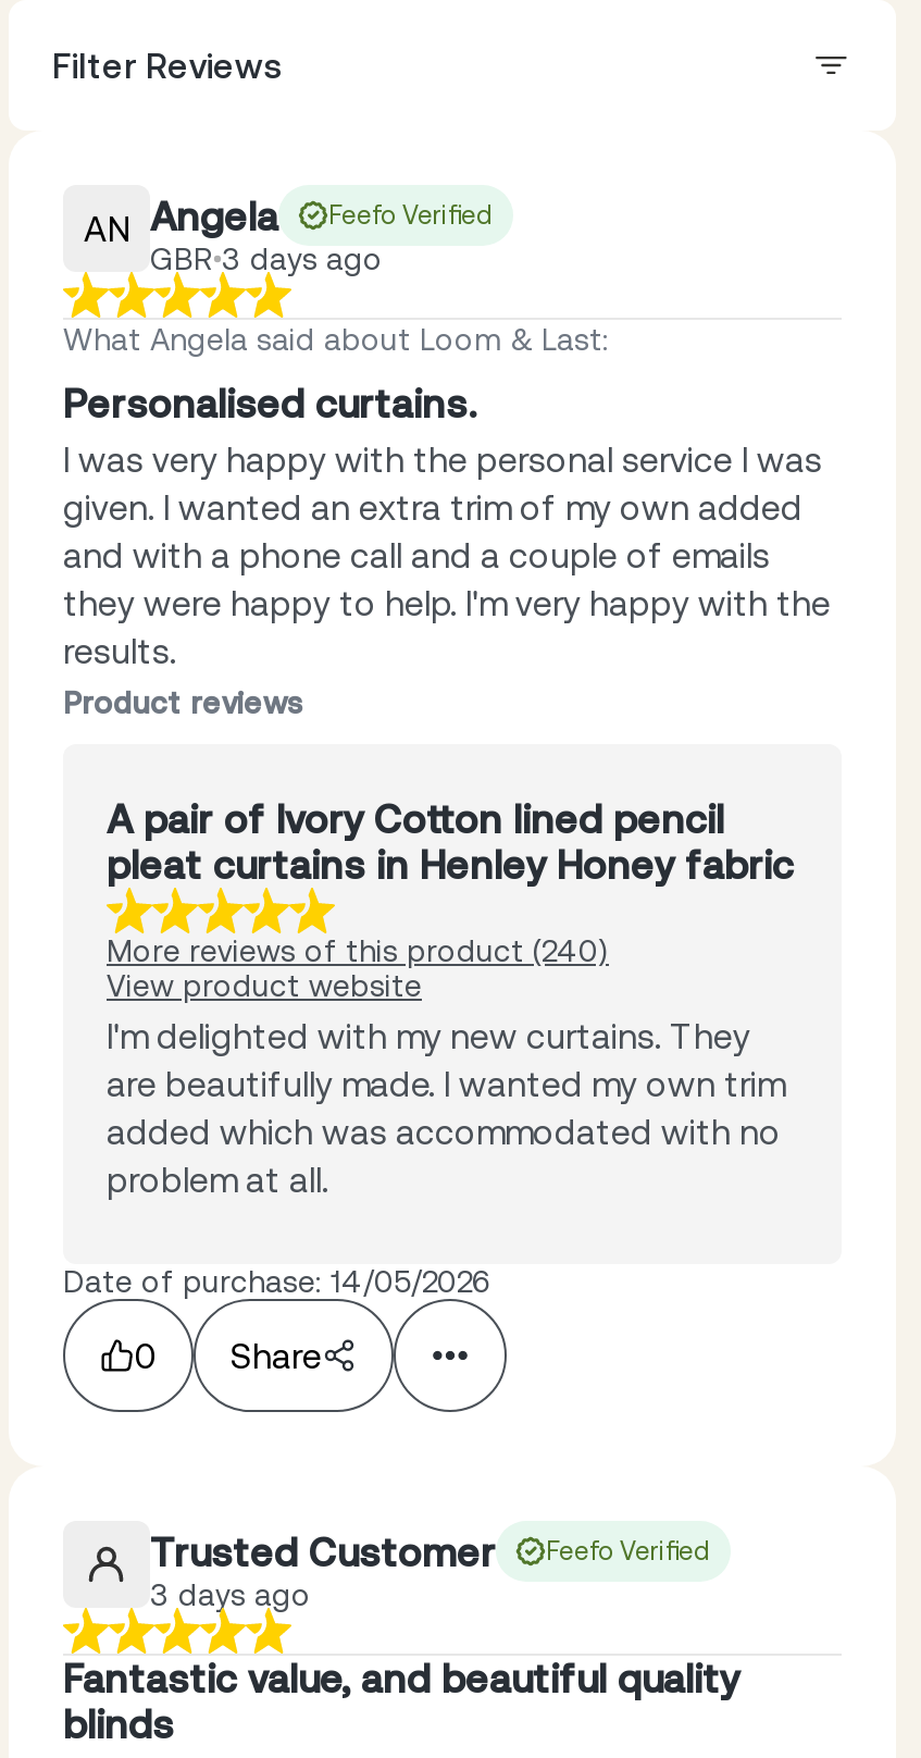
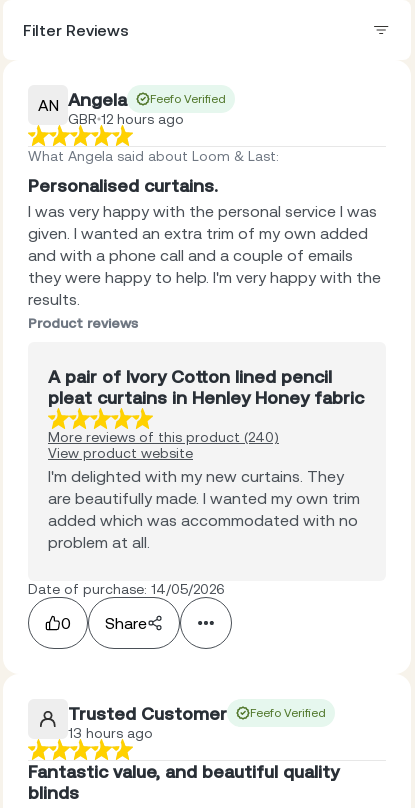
- GBR 3 days ago
+ GBR 12 hours ago

- 3 days ago
+ 13 hours ago
